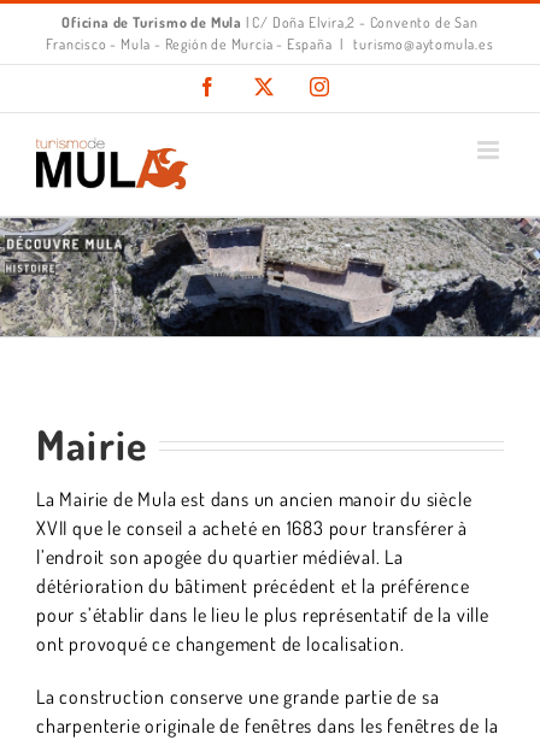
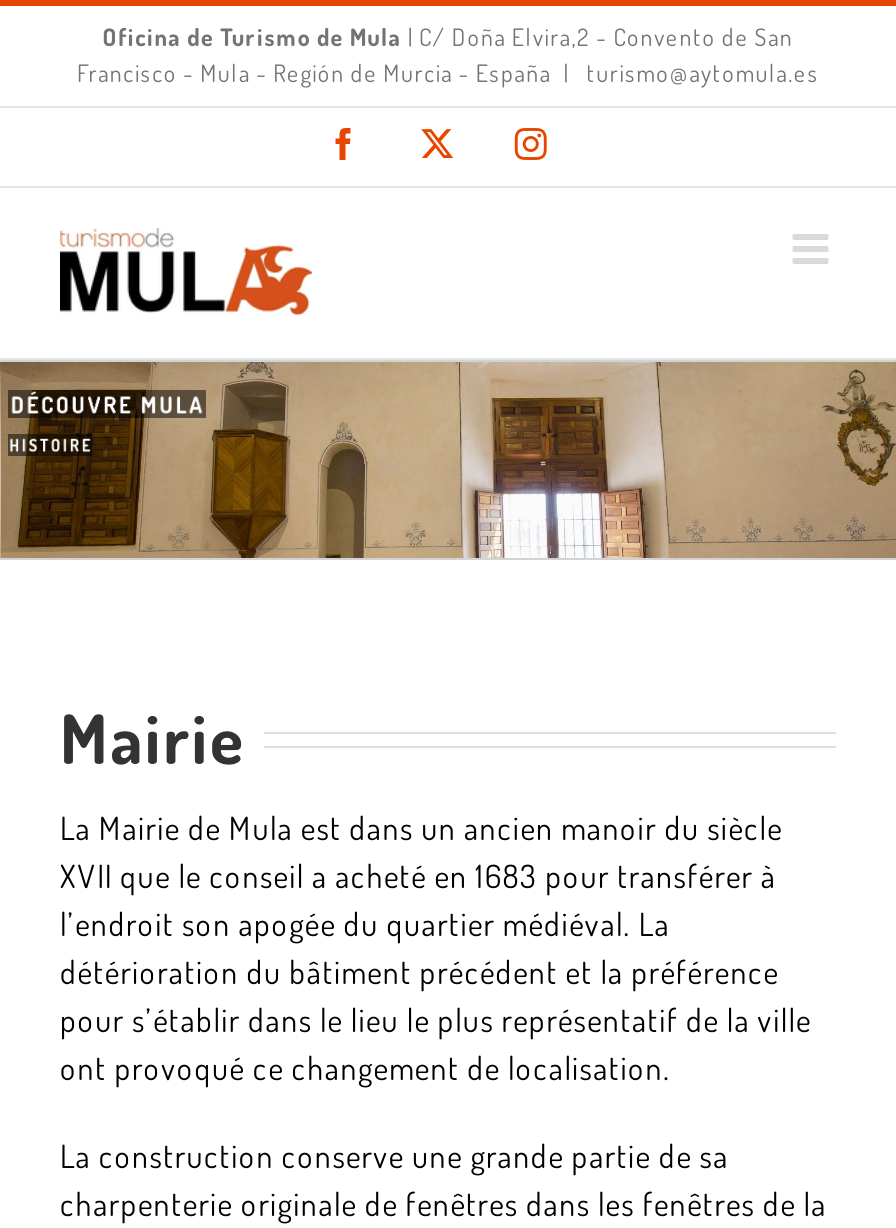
- [image]
+ [image]
